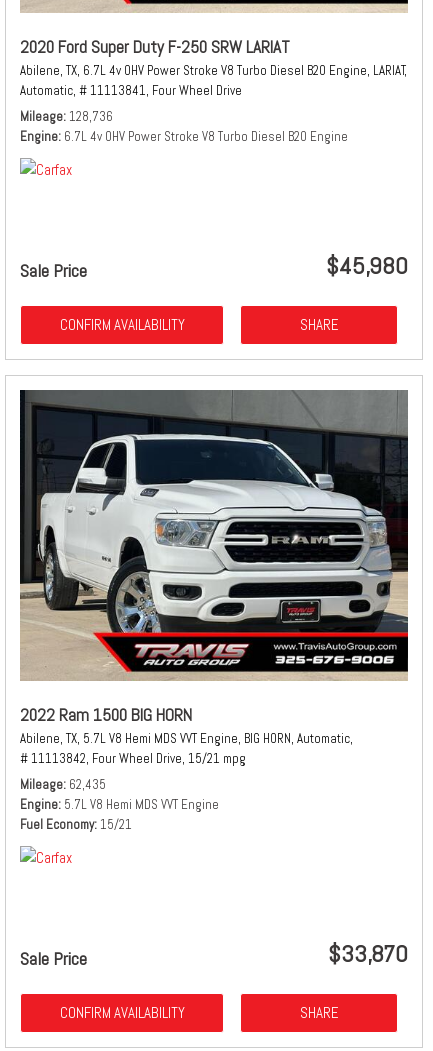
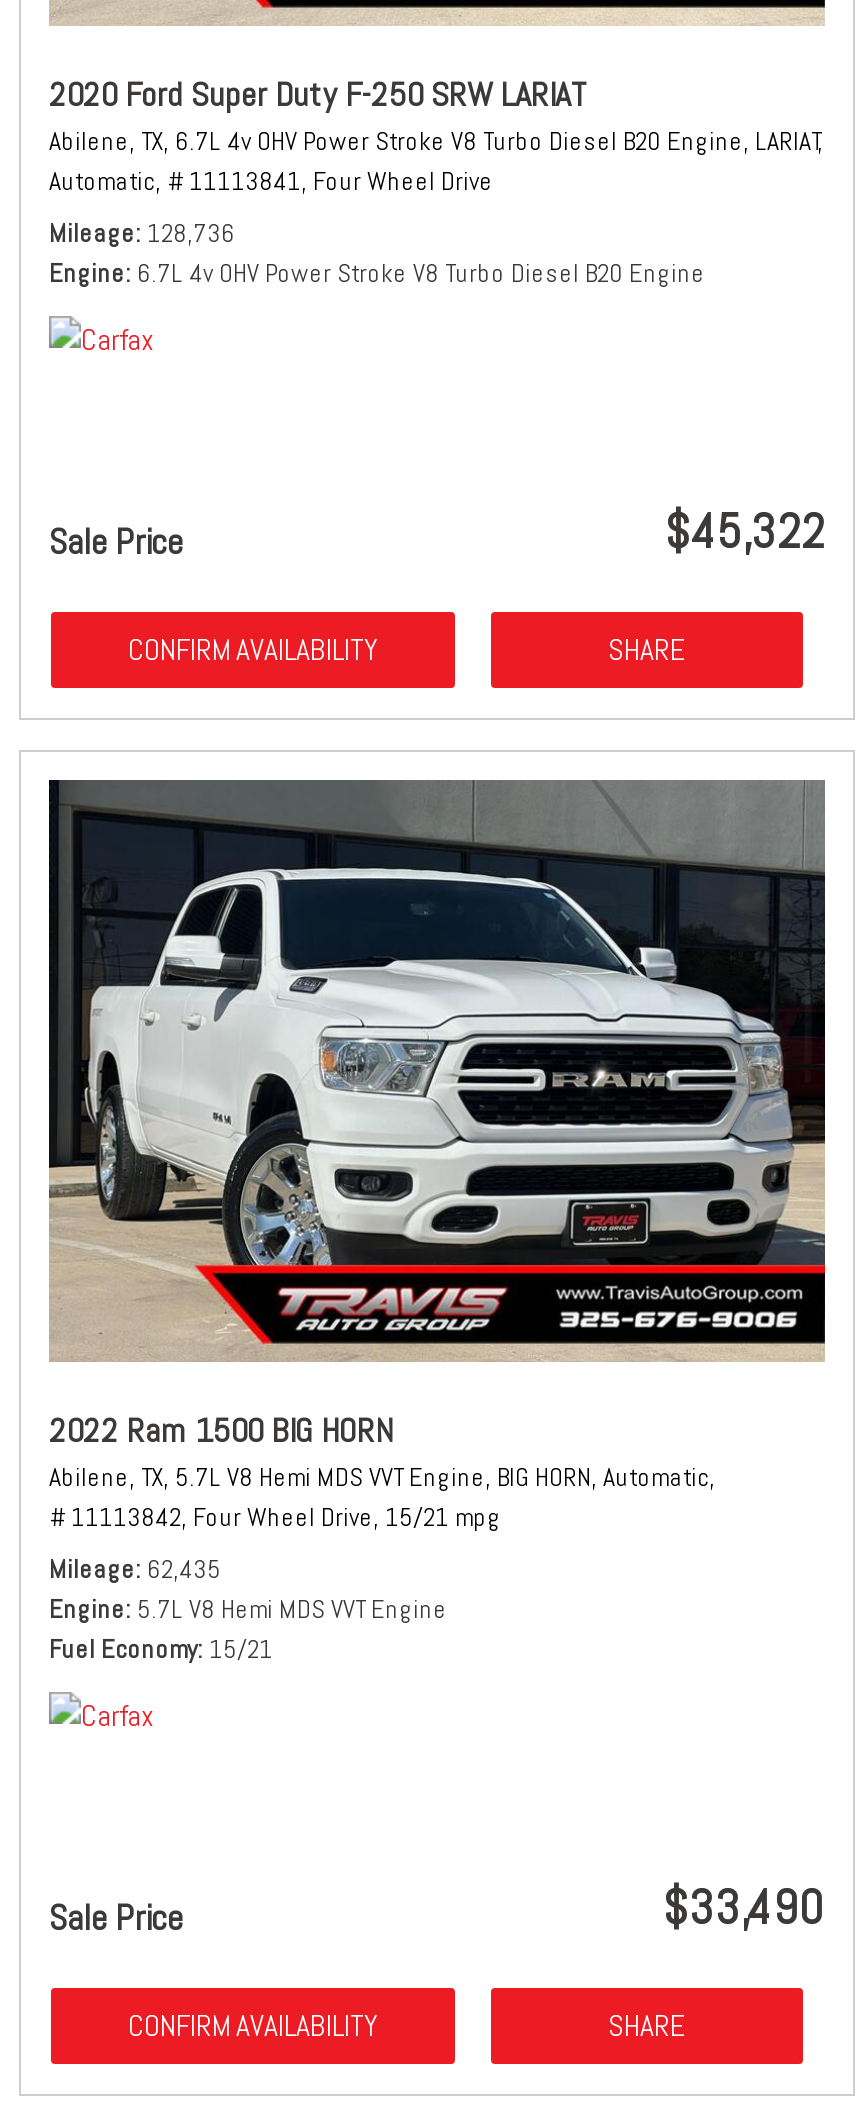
- $45,980
+ $45,322

- $33,870
+ $33,490
